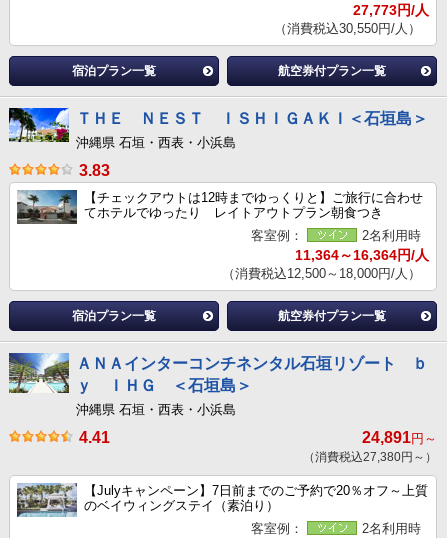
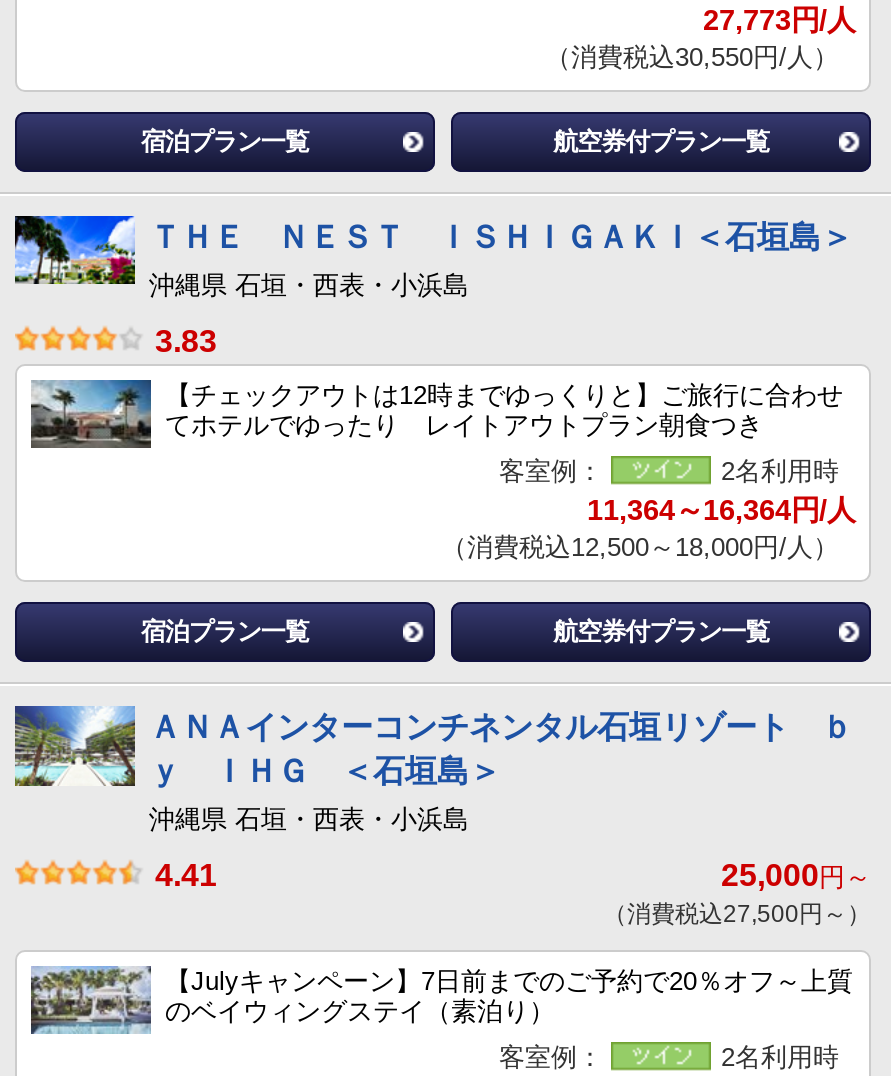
- 24,891円～
+ 25,000円～

- （消費税込27,380円～）
+ （消費税込27,500円～）
